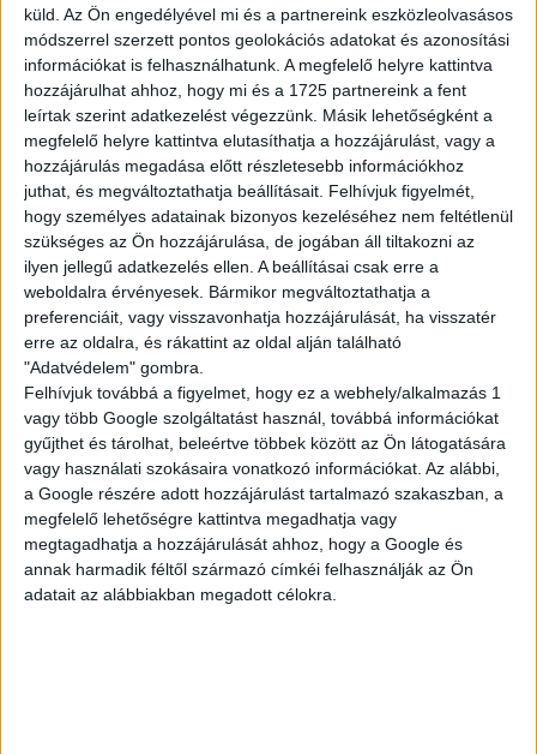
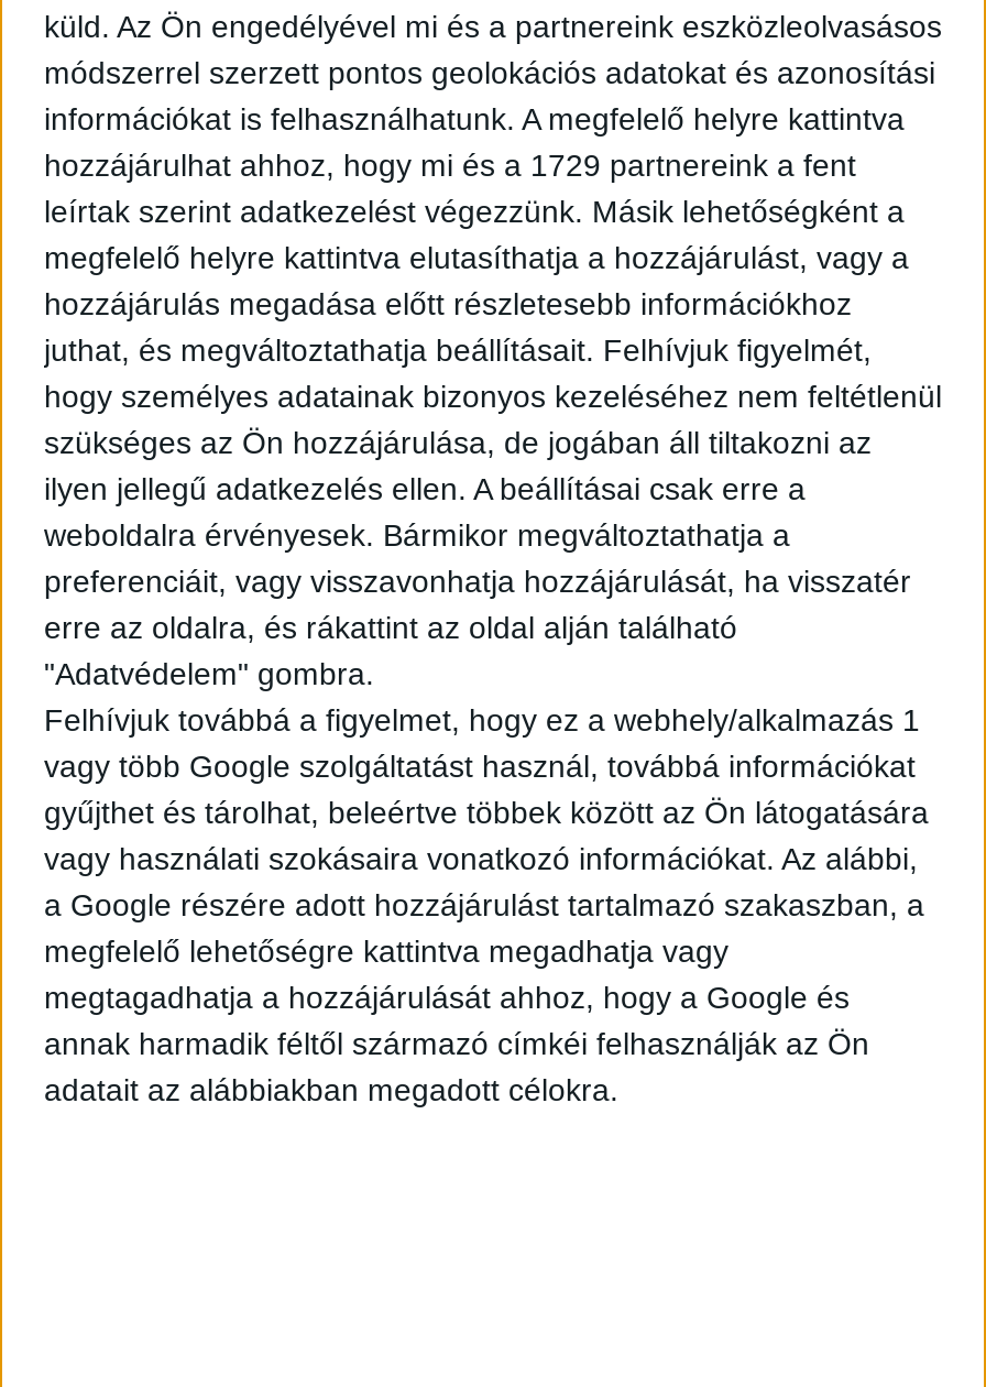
- hozzájárulhat ahhoz, hogy mi és a 1725 partnereink a fent
+ hozzájárulhat ahhoz, hogy mi és a 1729 partnereink a fent
